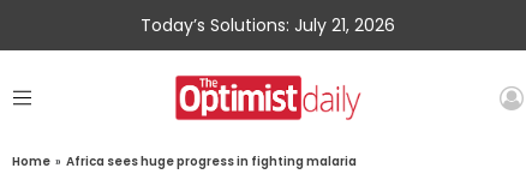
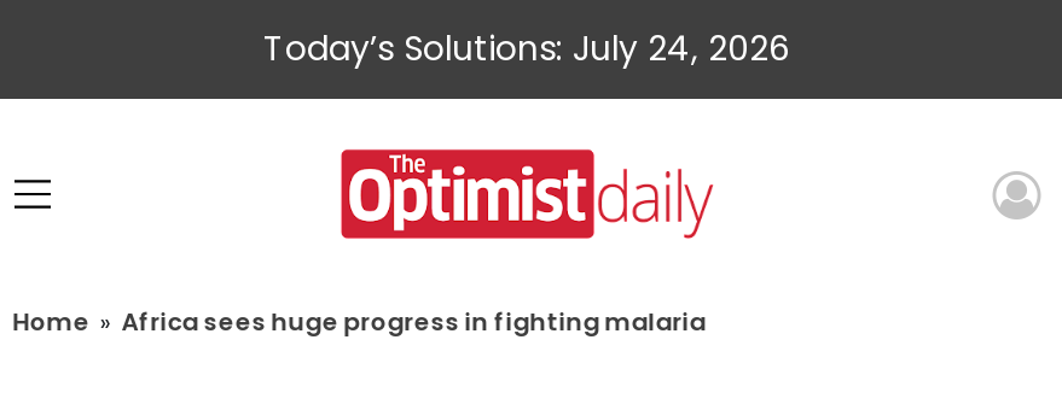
- Today’s Solutions: July 21, 2026
+ Today’s Solutions: July 24, 2026
